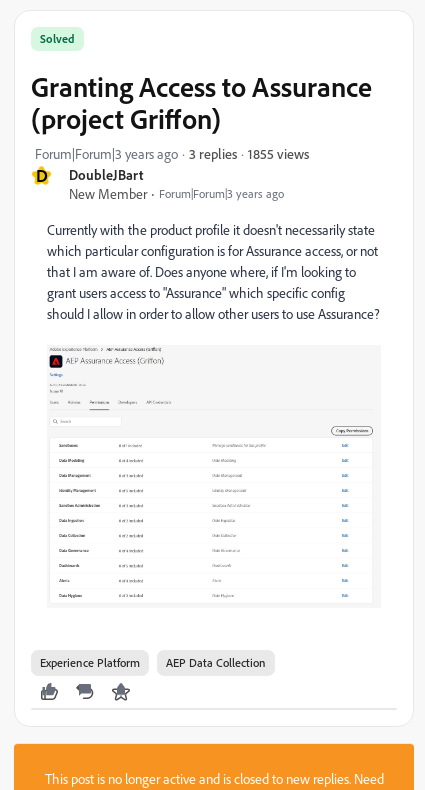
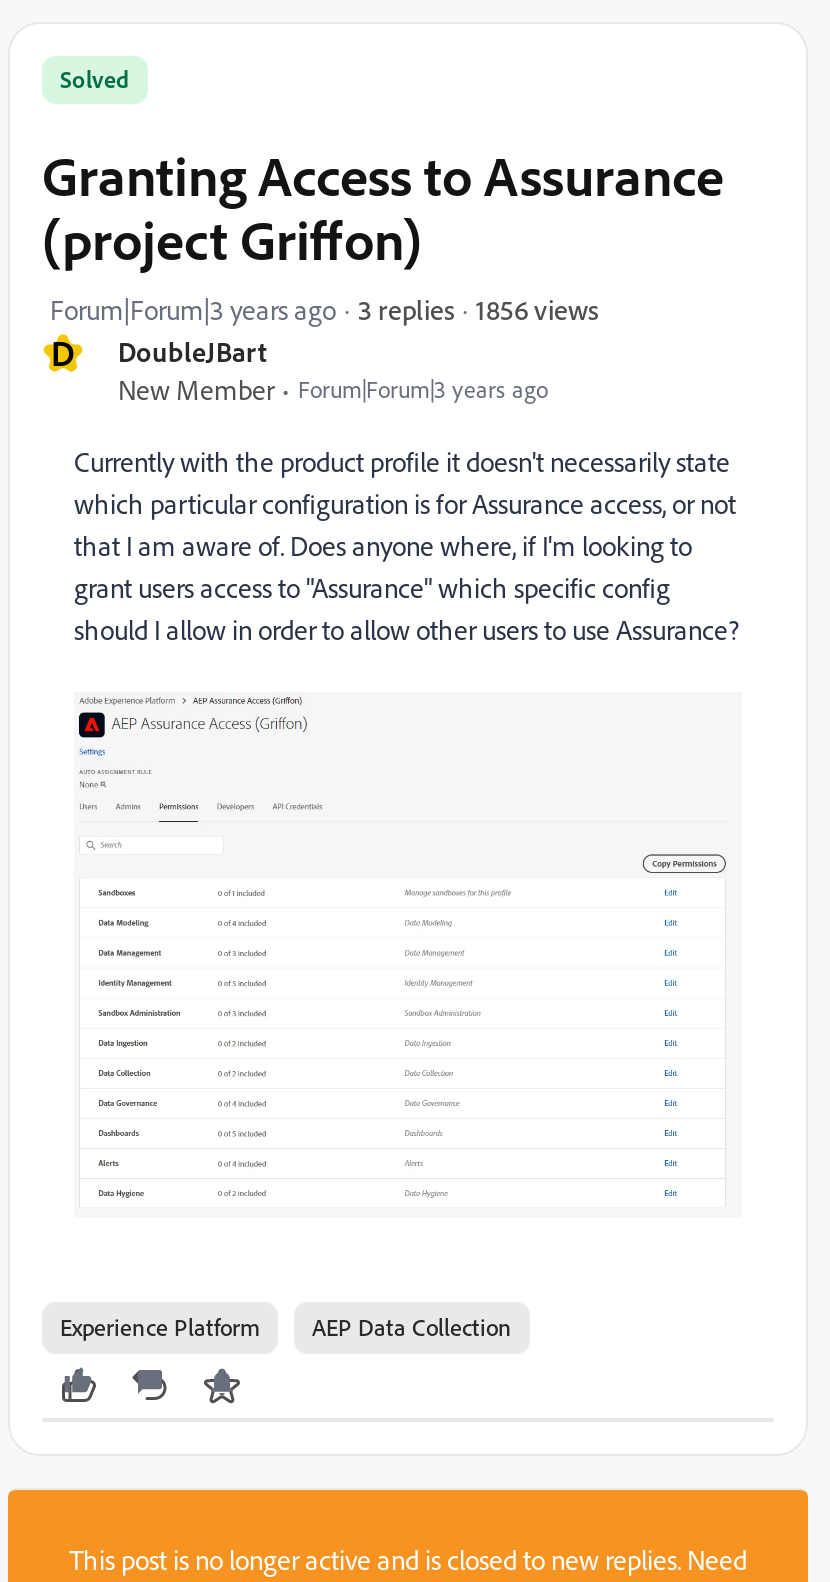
- 1855 views
+ 1856 views
